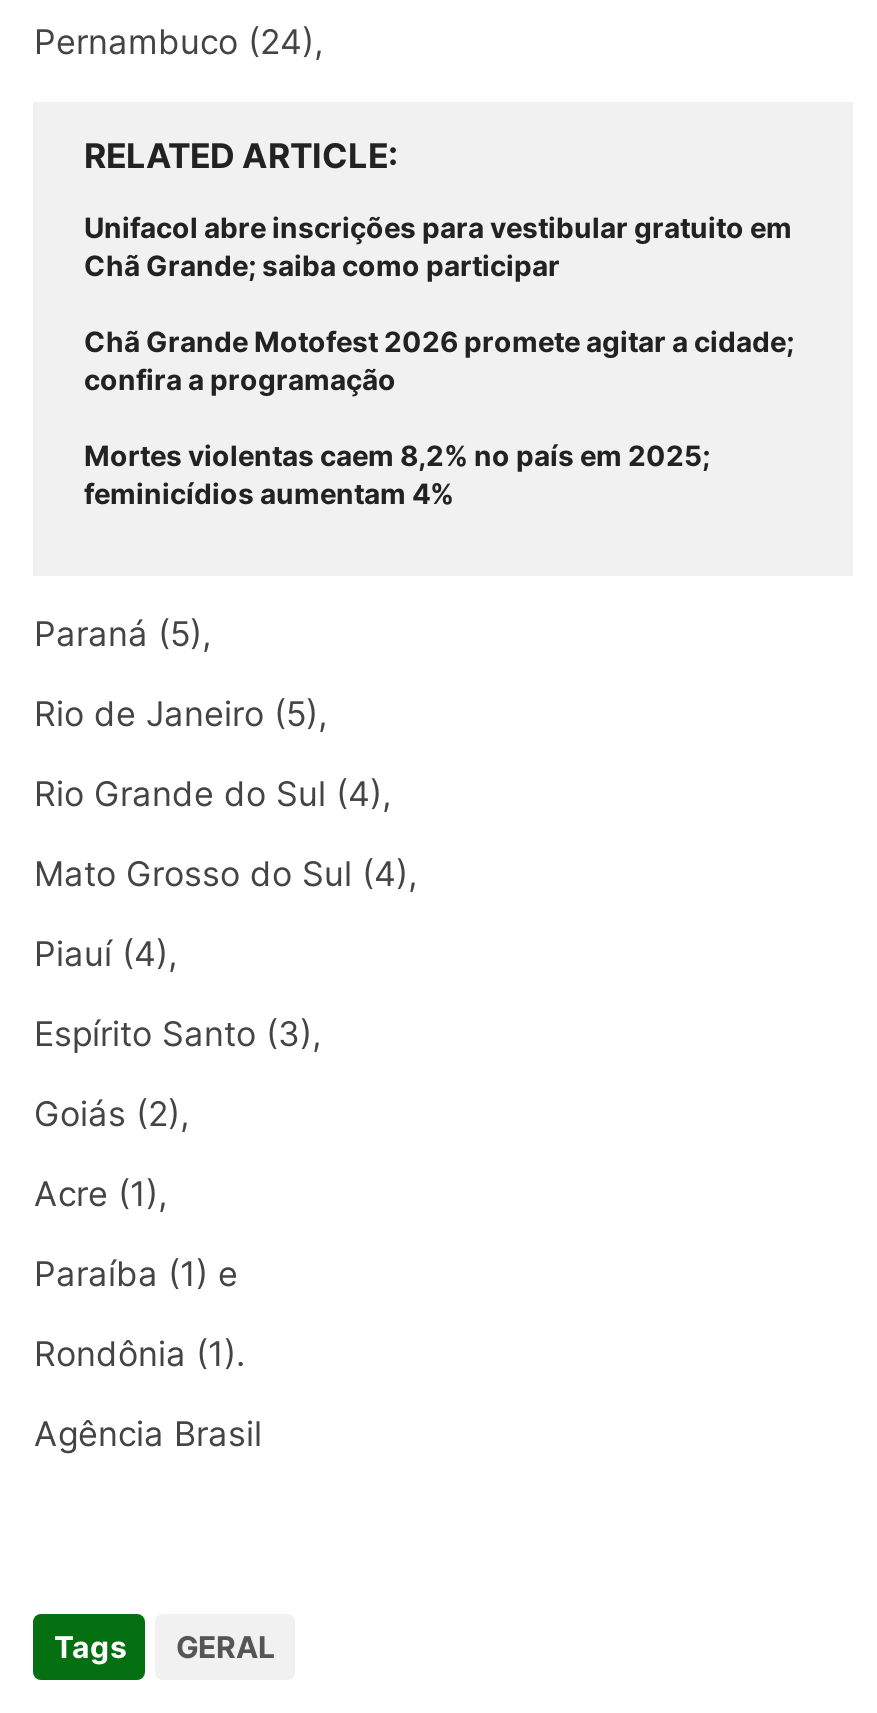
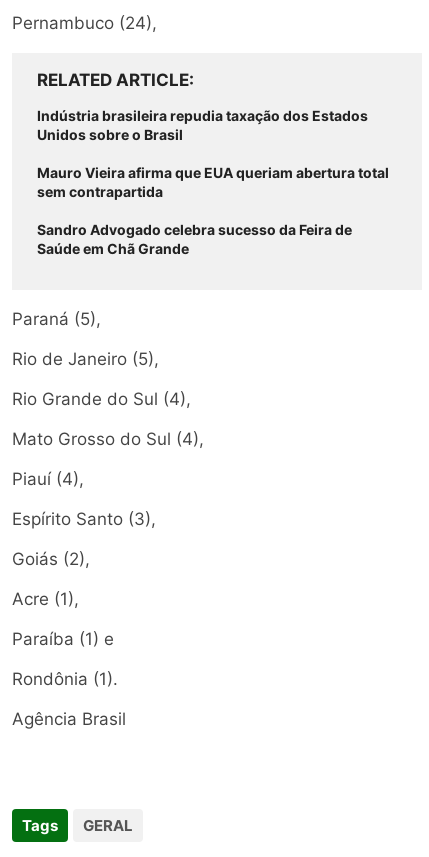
- Unifacol abre inscrições para vestibular gratuito em
- Chã Grande; saiba como participar
+ Indústria brasileira repudia taxação dos Estados
+ Unidos sobre o Brasil

- Chã Grande Motofest 2026 promete agitar a cidade;
- confira a programação
+ Mauro Vieira afirma que EUA queriam abertura total
+ sem contrapartida

- Mortes violentas caem 8,2% no país em 2025;
- feminicídios aumentam 4%
+ Sandro Advogado celebra sucesso da Feira de
+ Saúde em Chã Grande
